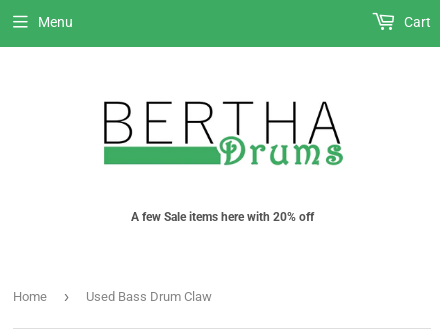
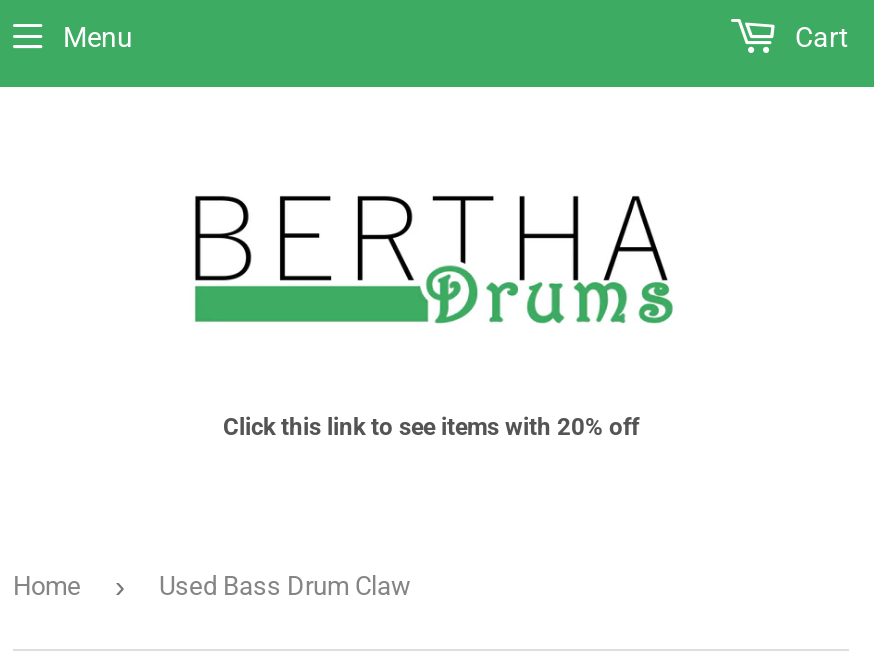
- A few Sale items here with 20% off
+ Click this link to see items with 20% off
